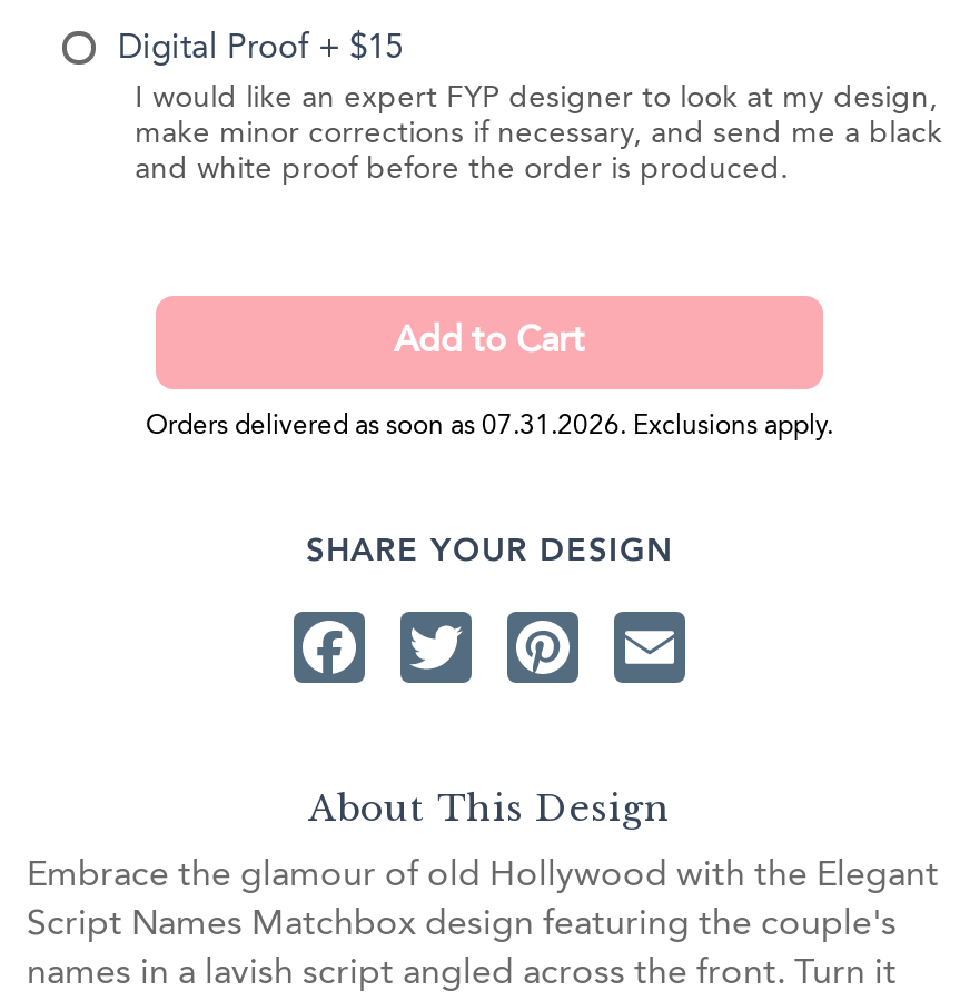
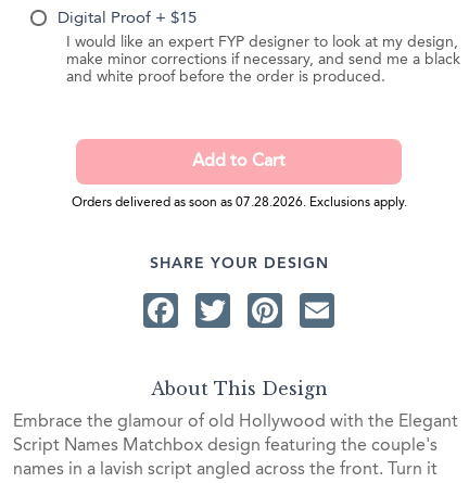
- Orders delivered as soon as 07.31.2026. Exclusions apply.
+ Orders delivered as soon as 07.28.2026. Exclusions apply.
